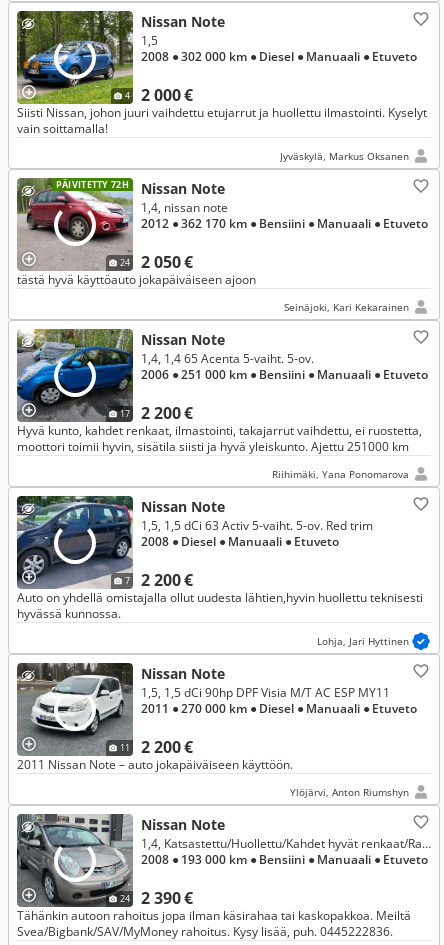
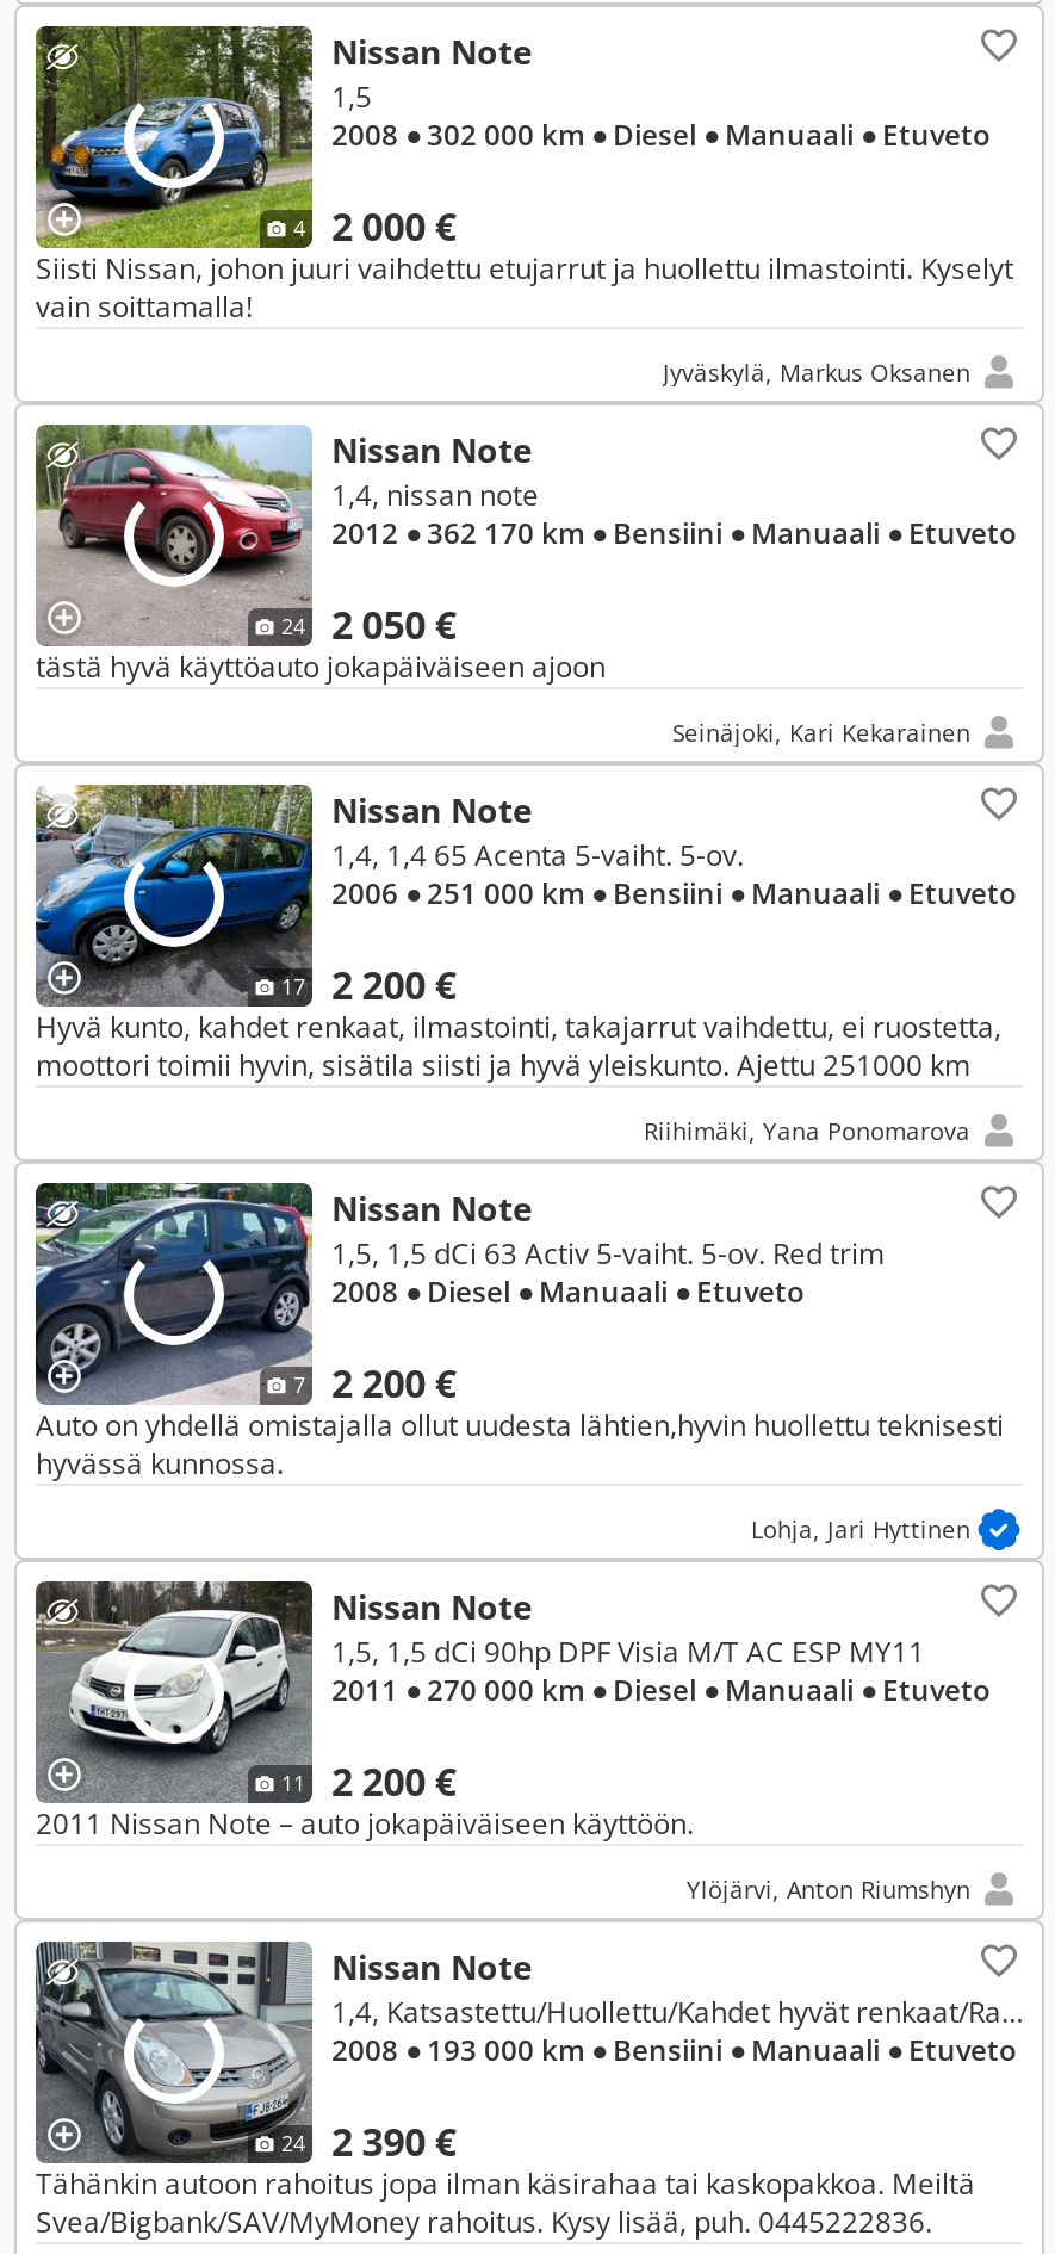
- PÄIVITETTY 72H
